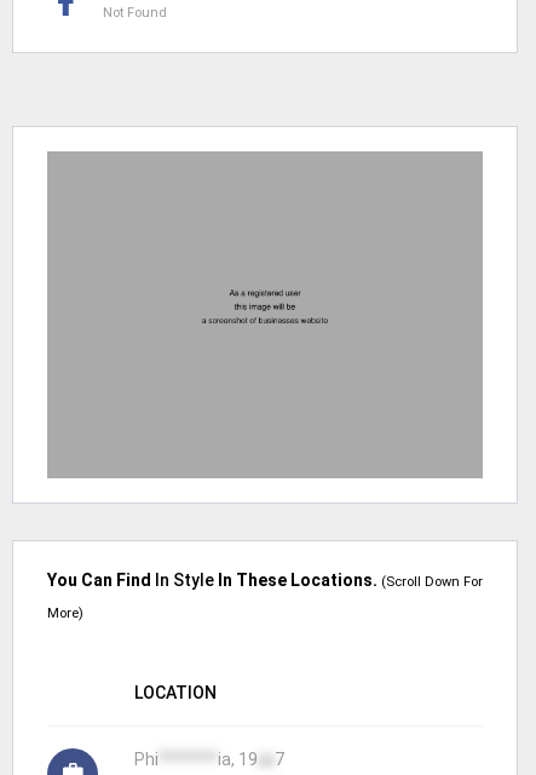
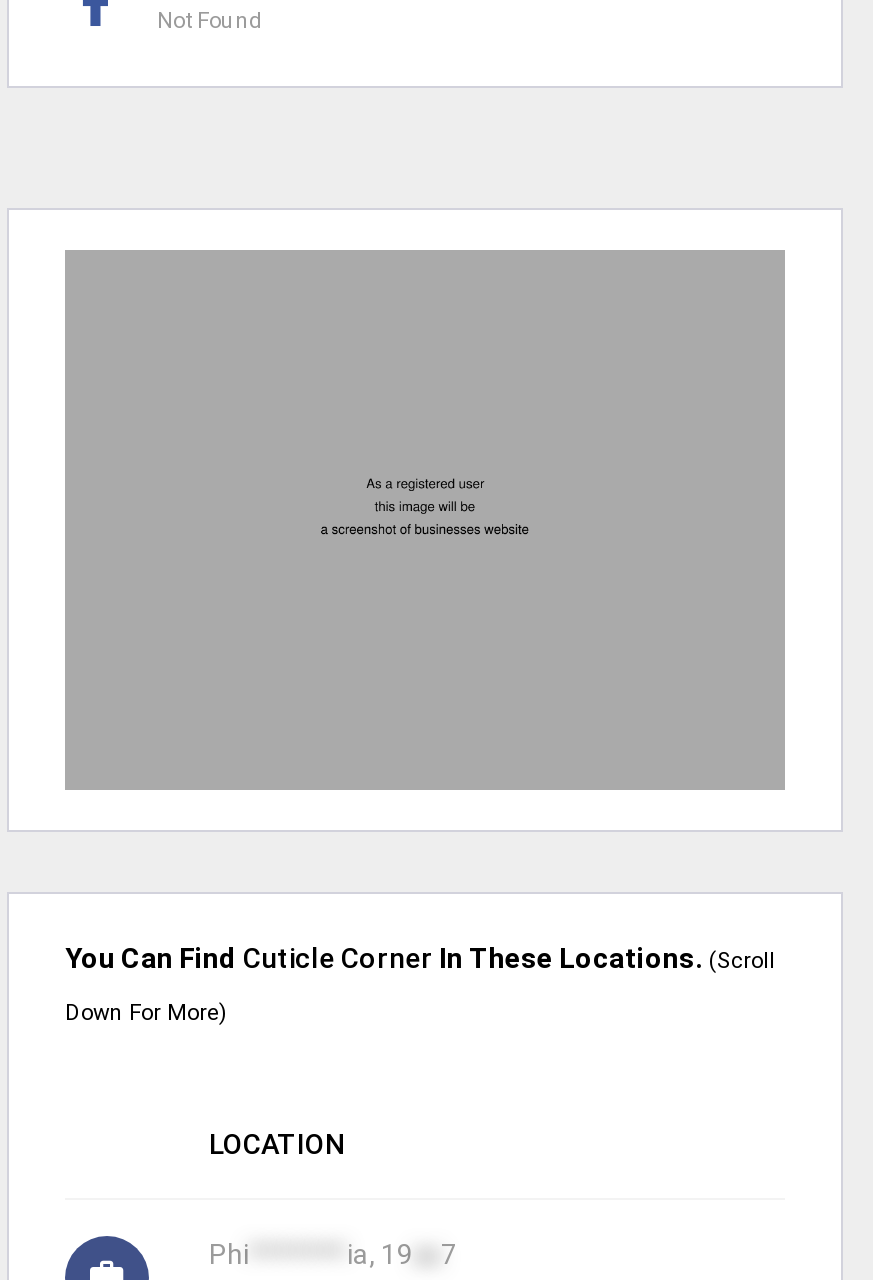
- You Can Find In Style In These Locations. (Scroll Down For
+ You Can Find Cuticle Corner In These Locations. (Scroll

- More)
+ Down For More)
